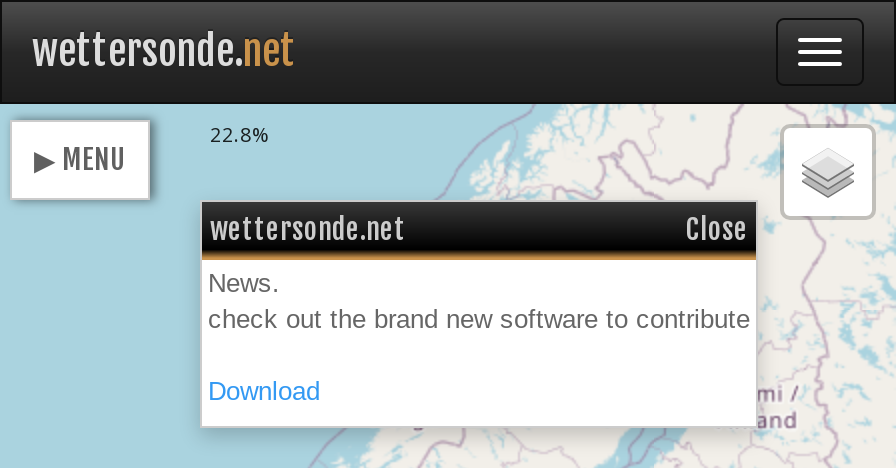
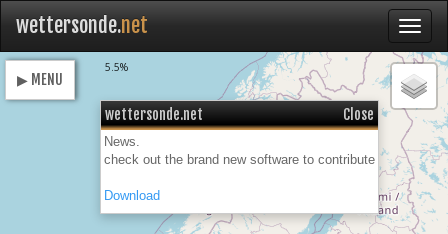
- 22.8%
+ 5.5%
